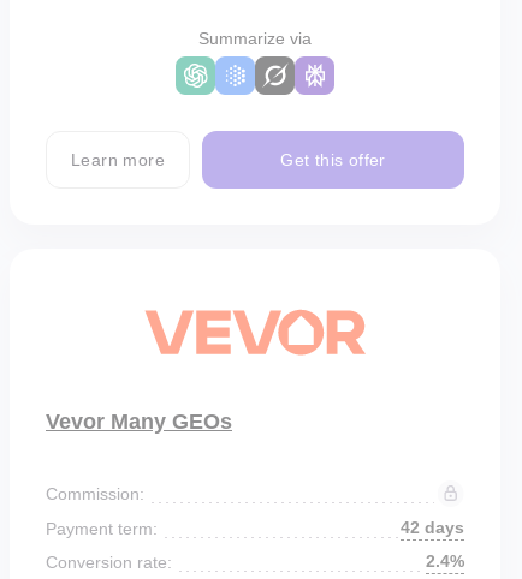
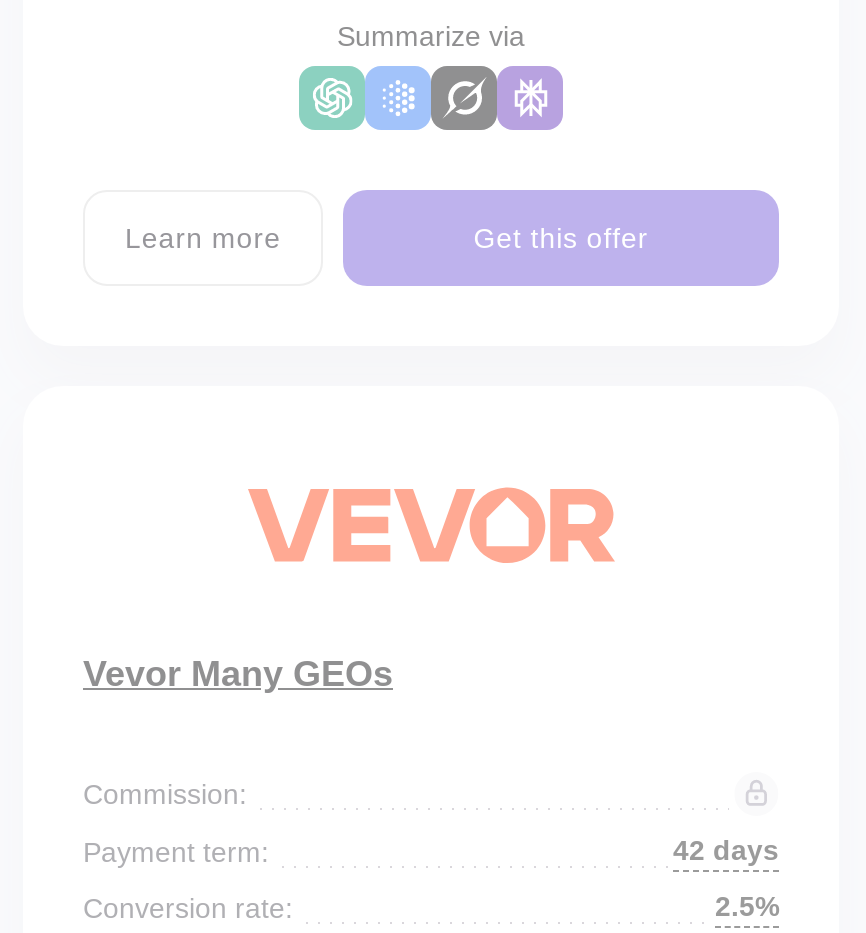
- 2.4%
+ 2.5%
